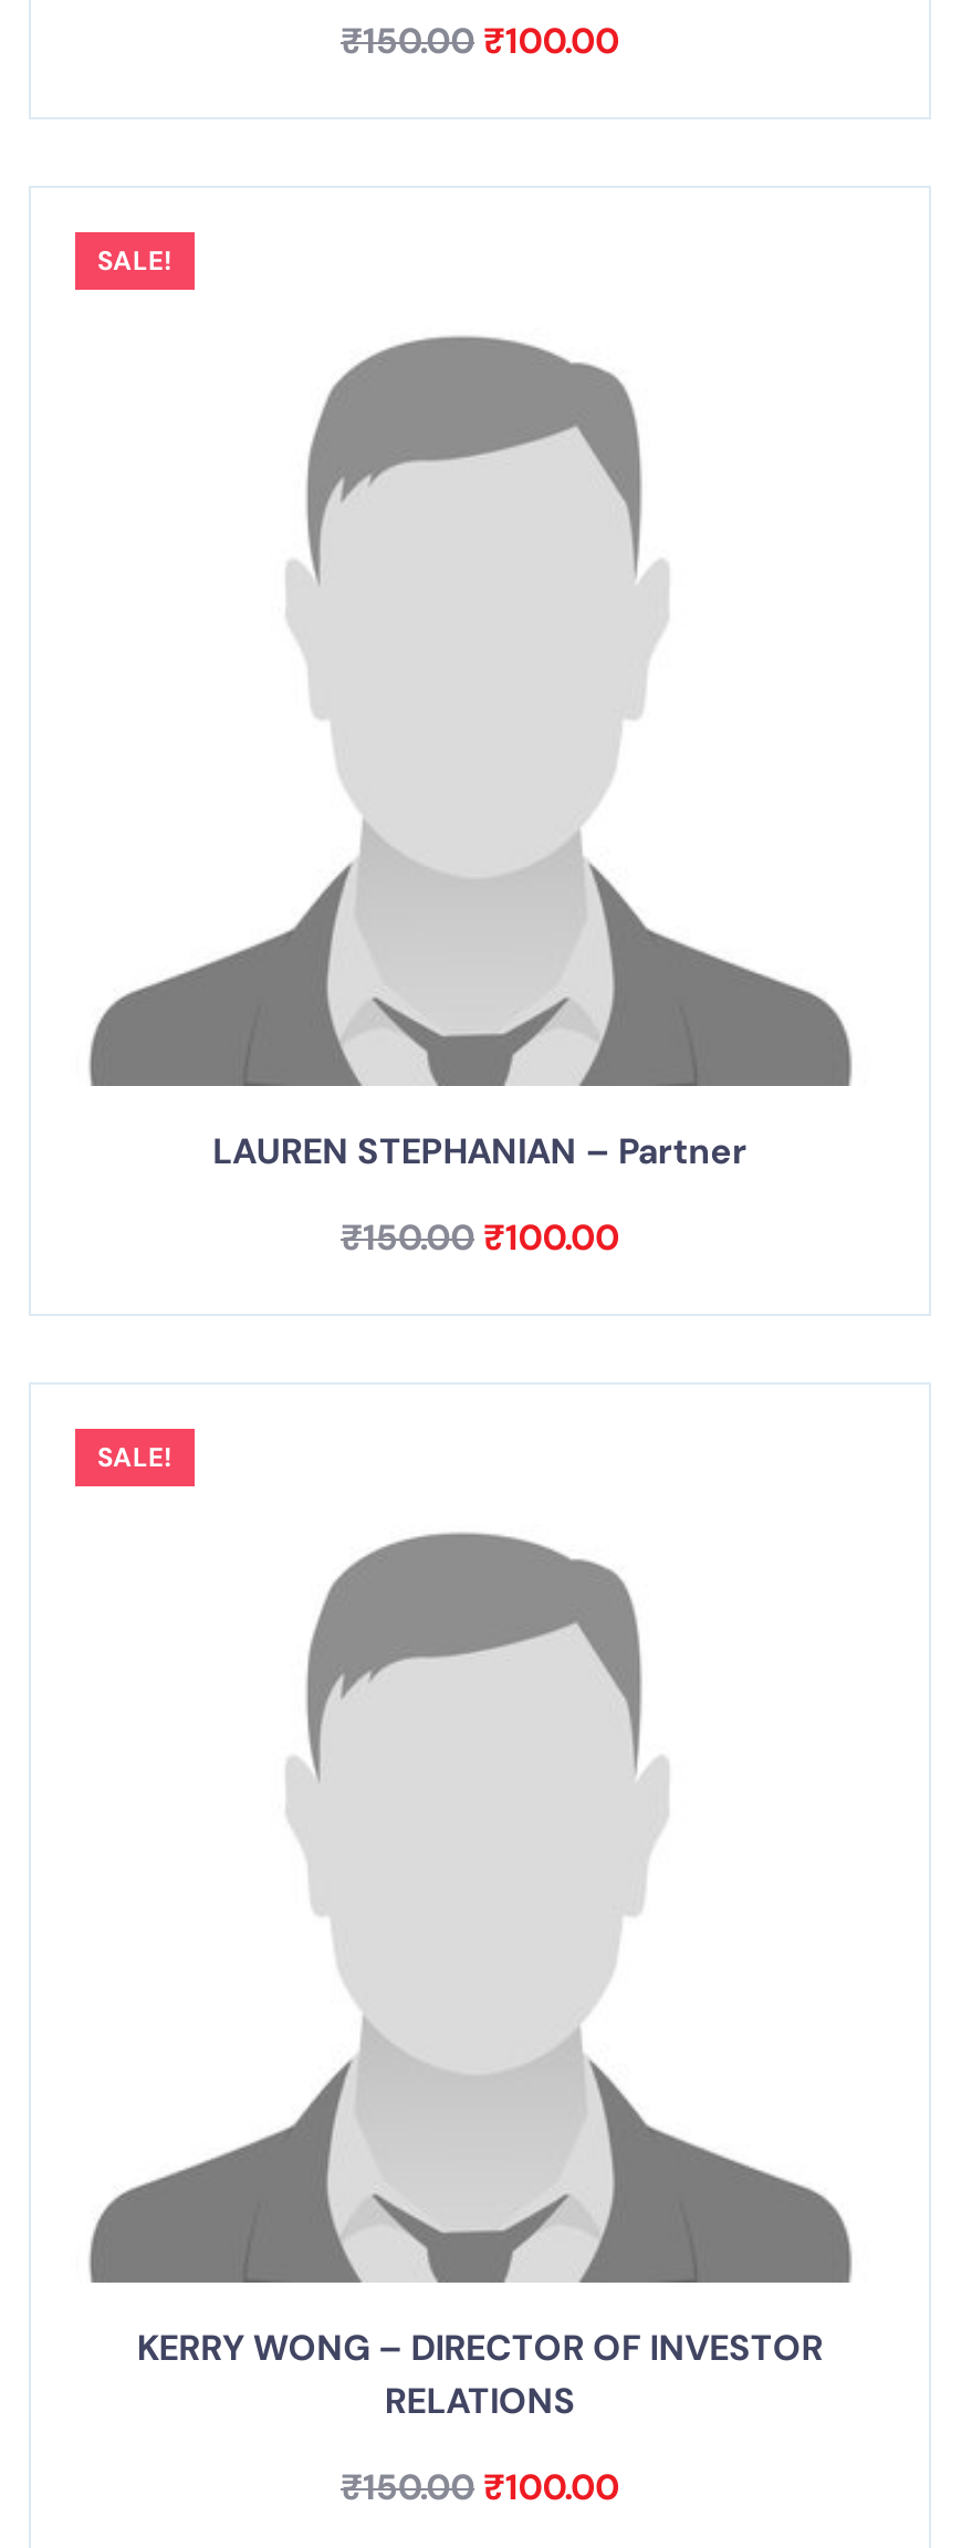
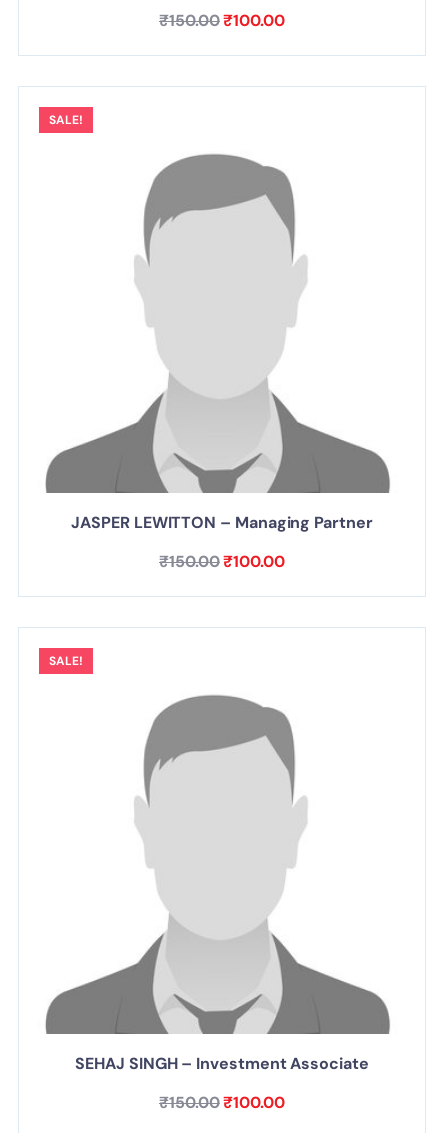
- LAUREN STEPHANIAN – Partner
+ JASPER LEWITTON – Managing Partner

- KERRY WONG – DIRECTOR OF INVESTOR
- RELATIONS
+ SEHAJ SINGH – Investment Associate
